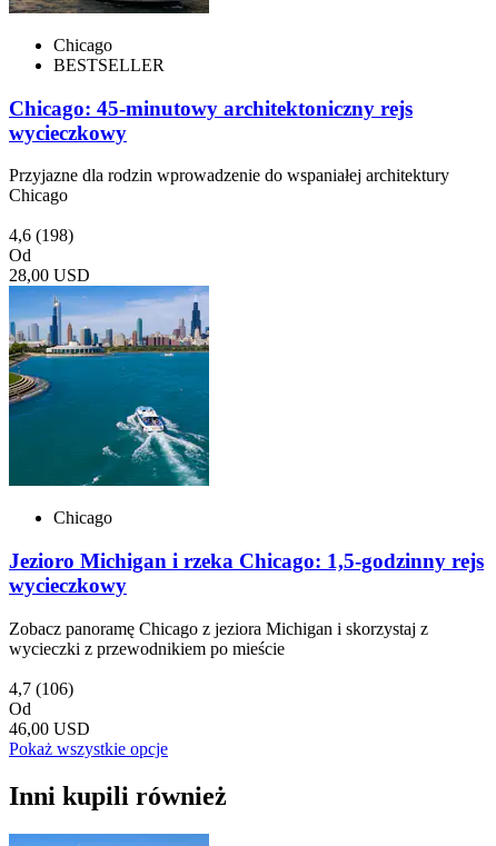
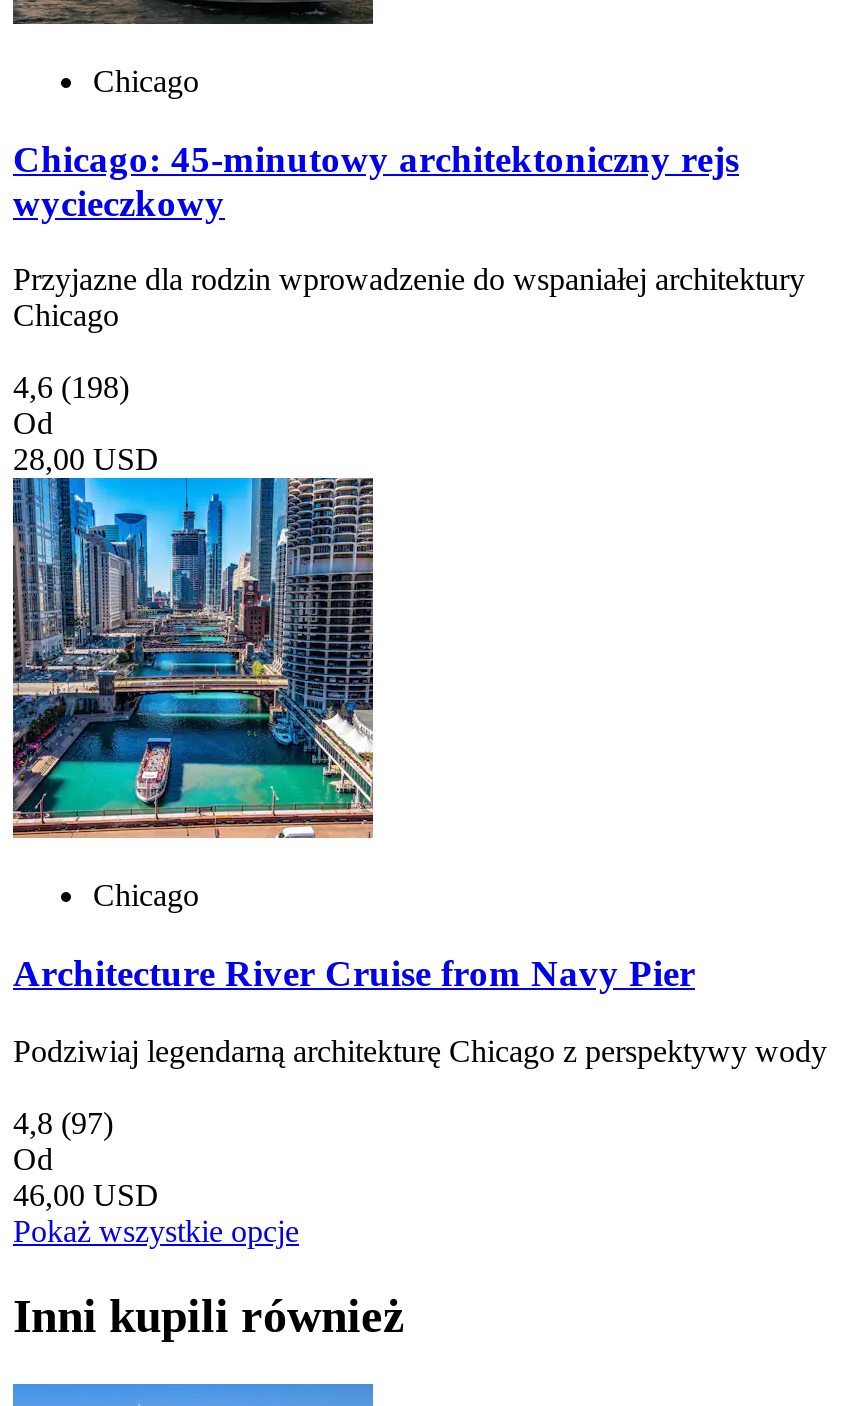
- BESTSELLER

- [image]
+ [image]

- Jezioro Michigan i rzeka Chicago: 1,5-godzinny rejs
- wycieczkowy
+ Architecture River Cruise from Navy Pier

- Zobacz panoramę Chicago z jeziora Michigan i skorzystaj z
- wycieczki z przewodnikiem po mieście
+ Podziwiaj legendarną architekturę Chicago z perspektywy wody

- 4,7 (106)
+ 4,8 (97)
